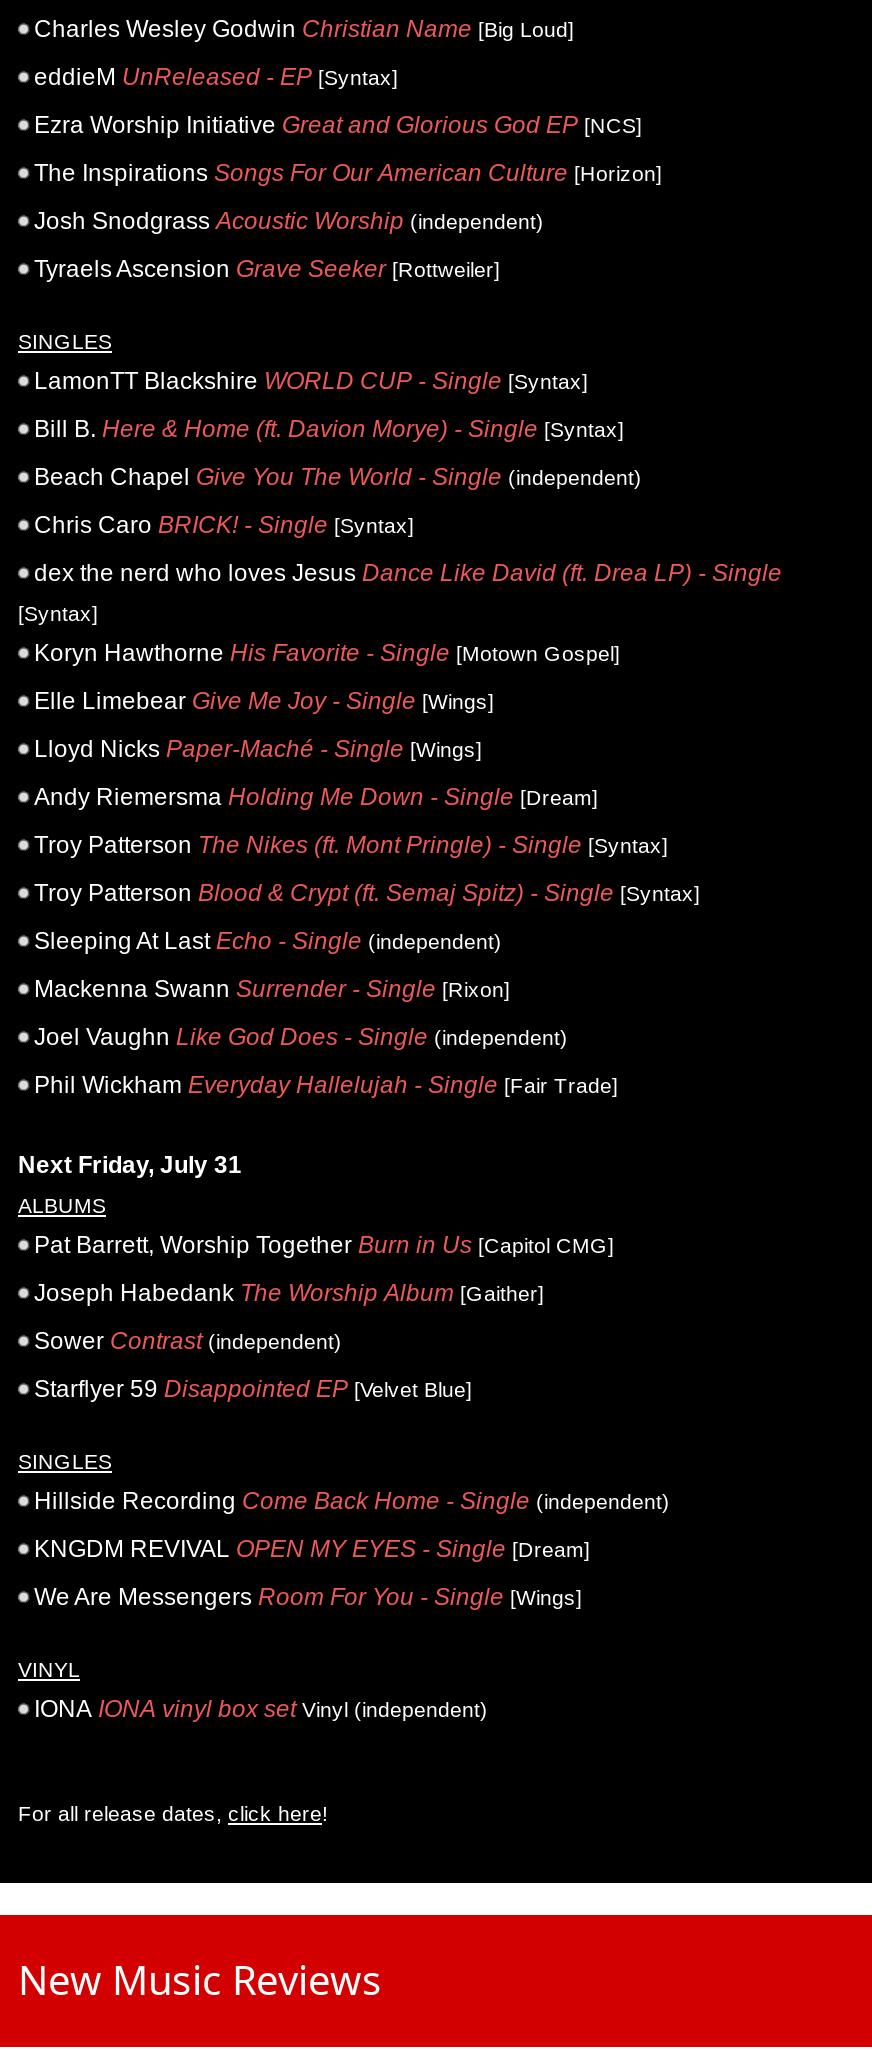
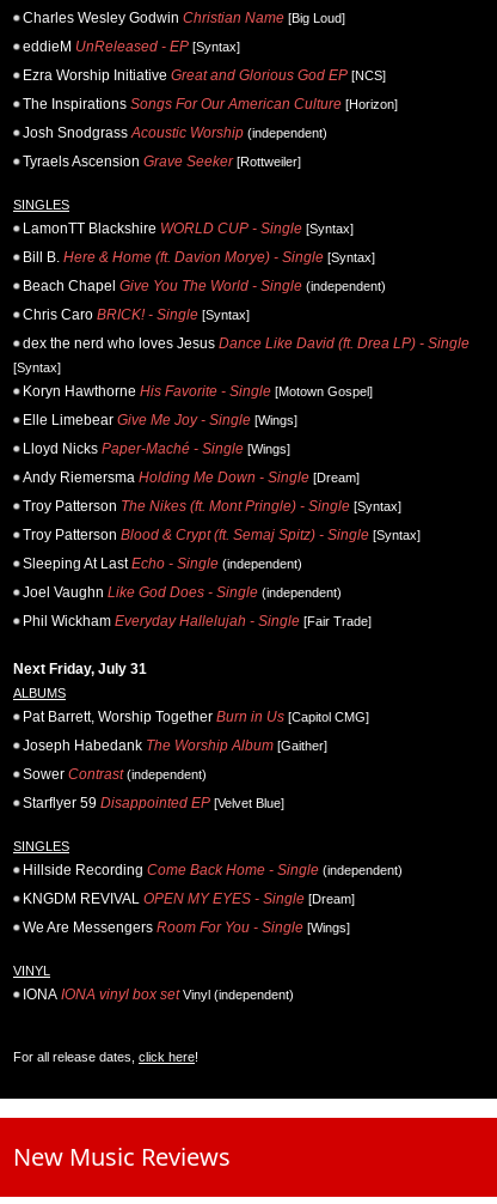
- Mackenna Swann Surrender - Single [Rixon]
